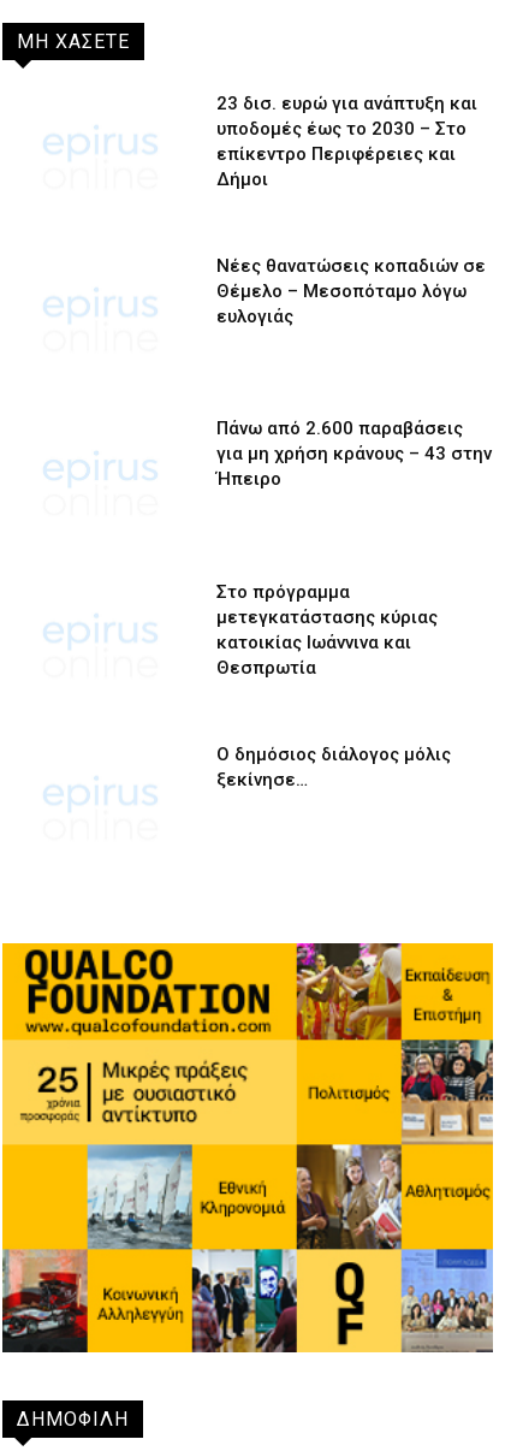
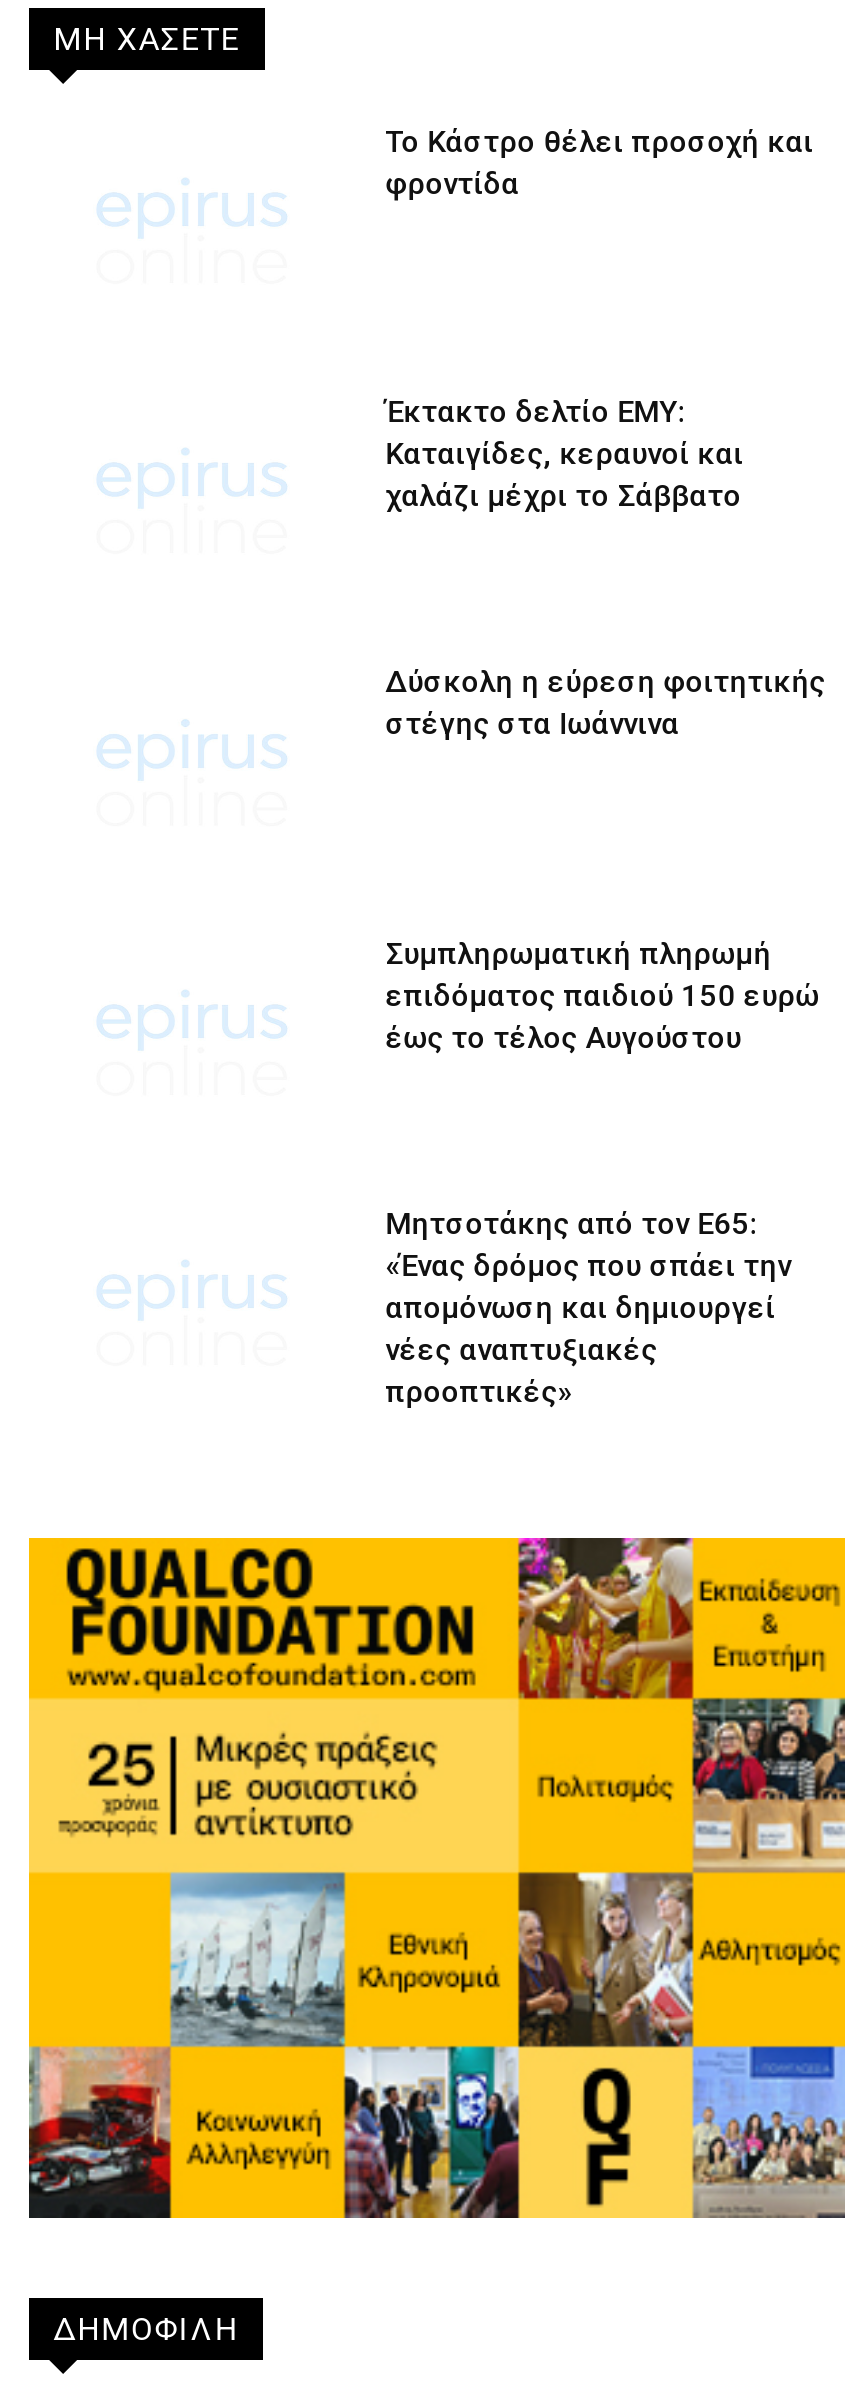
- 23 δισ. ευρώ για ανάπτυξη και
- υποδομές έως το 2030 – Στο
- επίκεντρο Περιφέρειες και
- Δήμοι
+ Το Κάστρο θέλει προσοχή και
+ φροντίδα

- Νέες θανατώσεις κοπαδιών σε
- Θέμελο – Μεσοπόταμο λόγω
- ευλογιάς
+ Έκτακτο δελτίο ΕΜΥ:
+ Καταιγίδες, κεραυνοί και
+ χαλάζι μέχρι το Σάββατο

- Πάνω από 2.600 παραβάσεις
- για μη χρήση κράνους – 43 στην
- Ήπειρο
+ Δύσκολη η εύρεση φοιτητικής
+ στέγης στα Ιωάννινα

- Στο πρόγραμμα
- μετεγκατάστασης κύριας
- κατοικίας Ιωάννινα και
- Θεσπρωτία
+ Συμπληρωματική πληρωμή
+ επιδόματος παιδιού 150 ευρώ
+ έως το τέλος Αυγούστου

- Ο δημόσιος διάλογος μόλις
- ξεκίνησε…
+ Μητσοτάκης από τον Ε65:
+ «Ένας δρόμος που σπάει την
+ απομόνωση και δημιουργεί
+ νέες αναπτυξιακές
+ προοπτικές»
